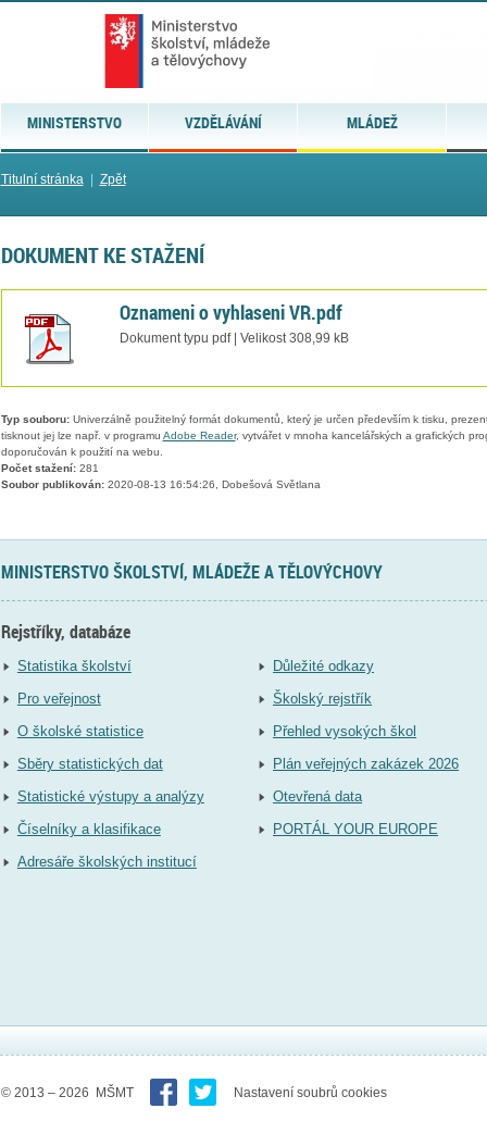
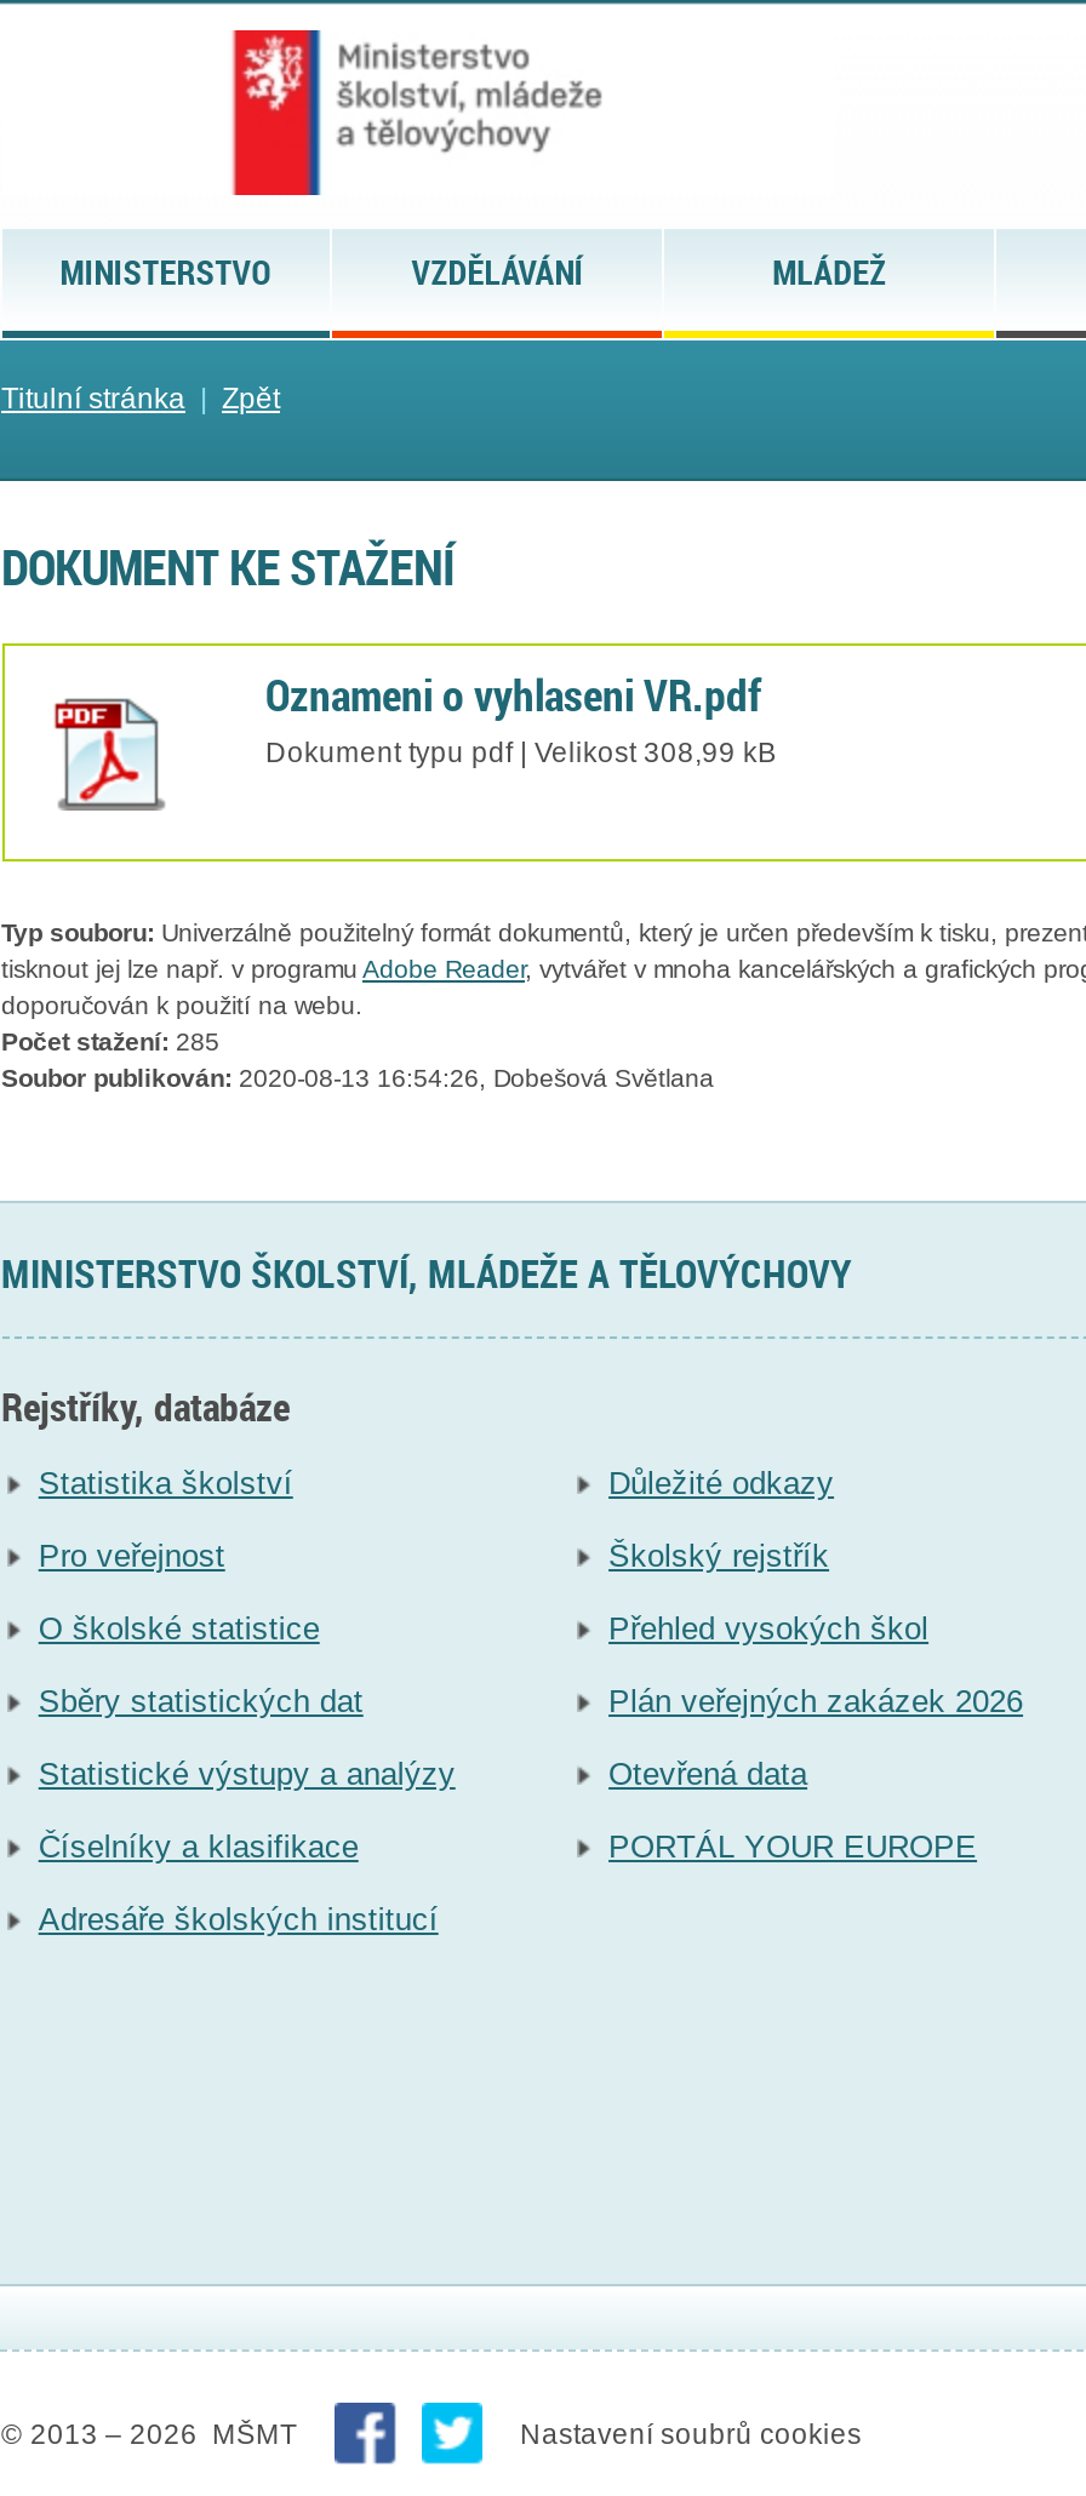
- Počet stažení: 281
+ Počet stažení: 285
